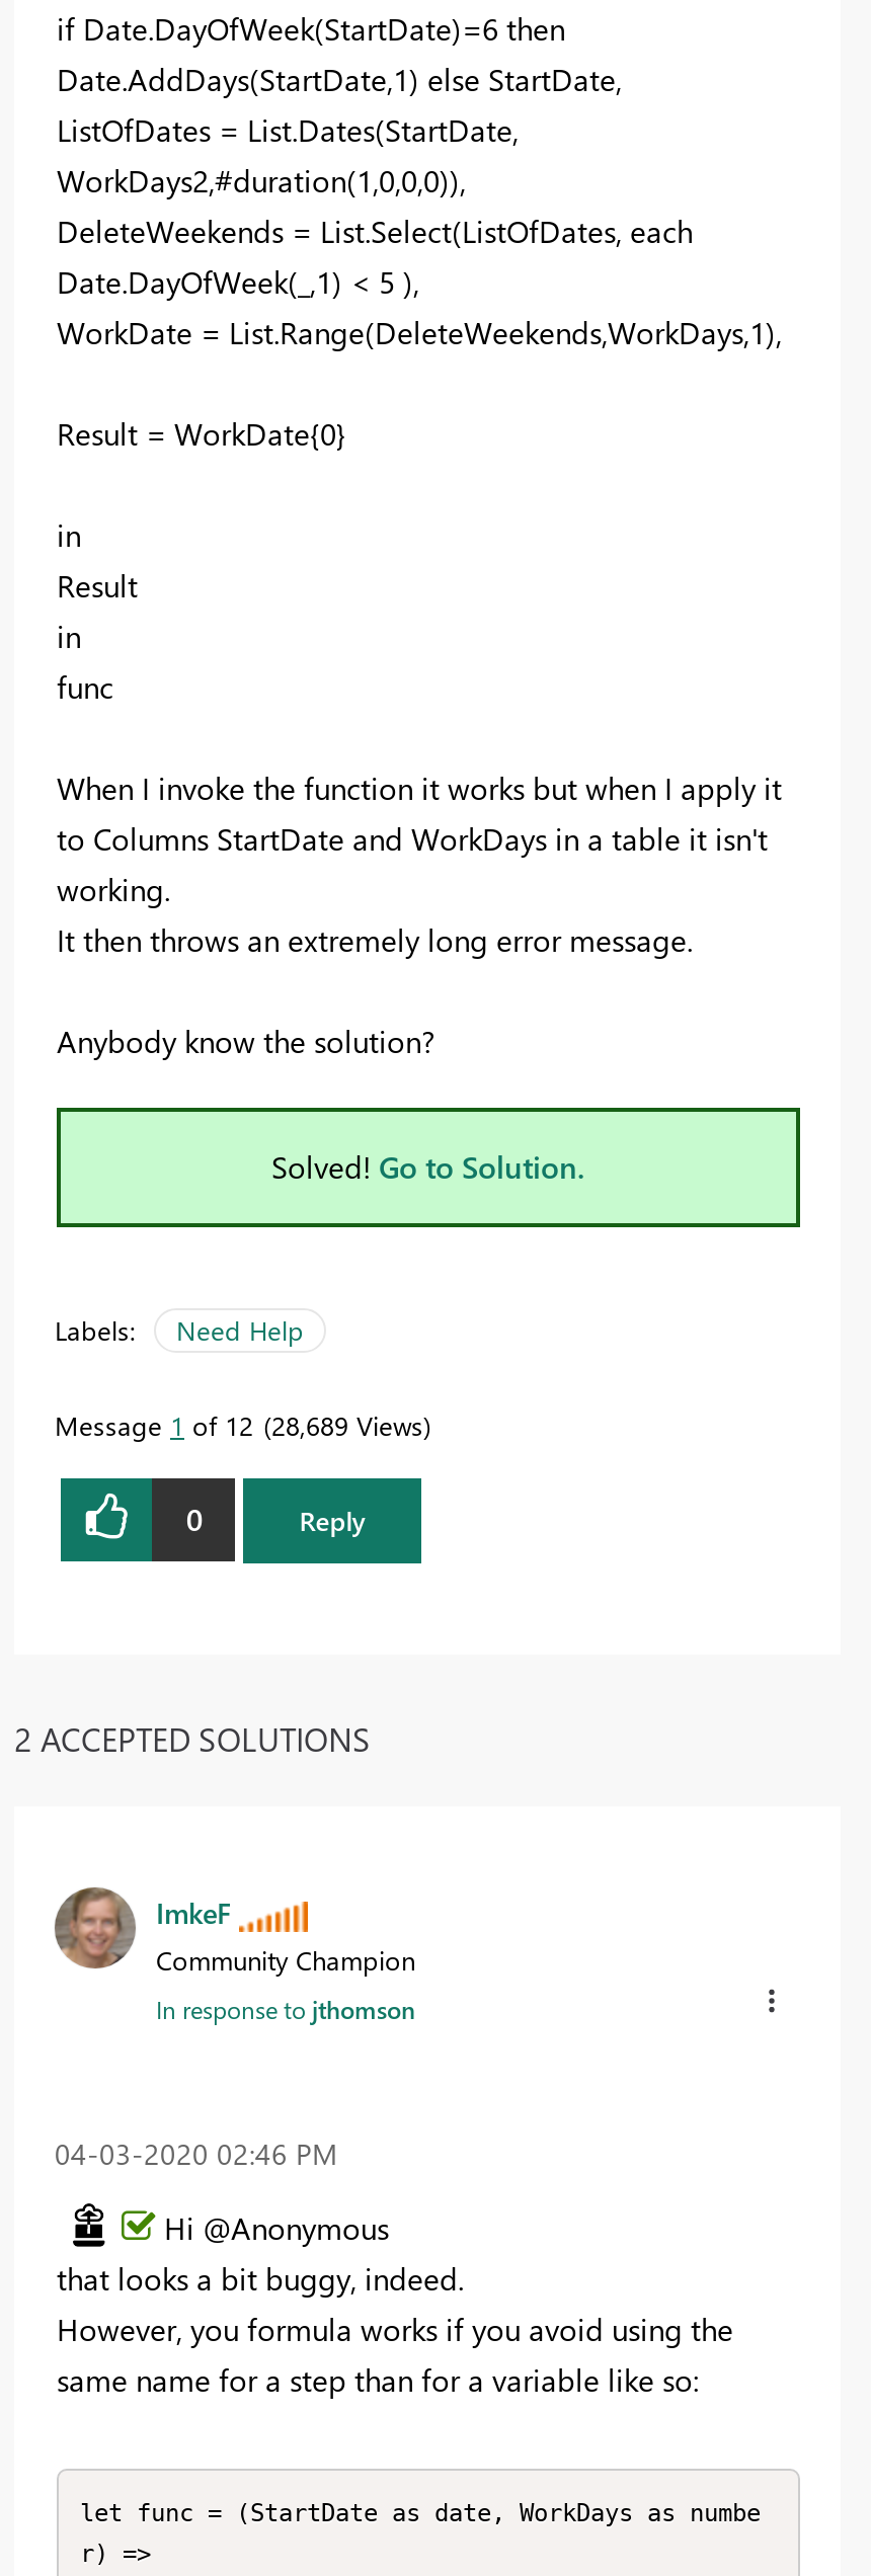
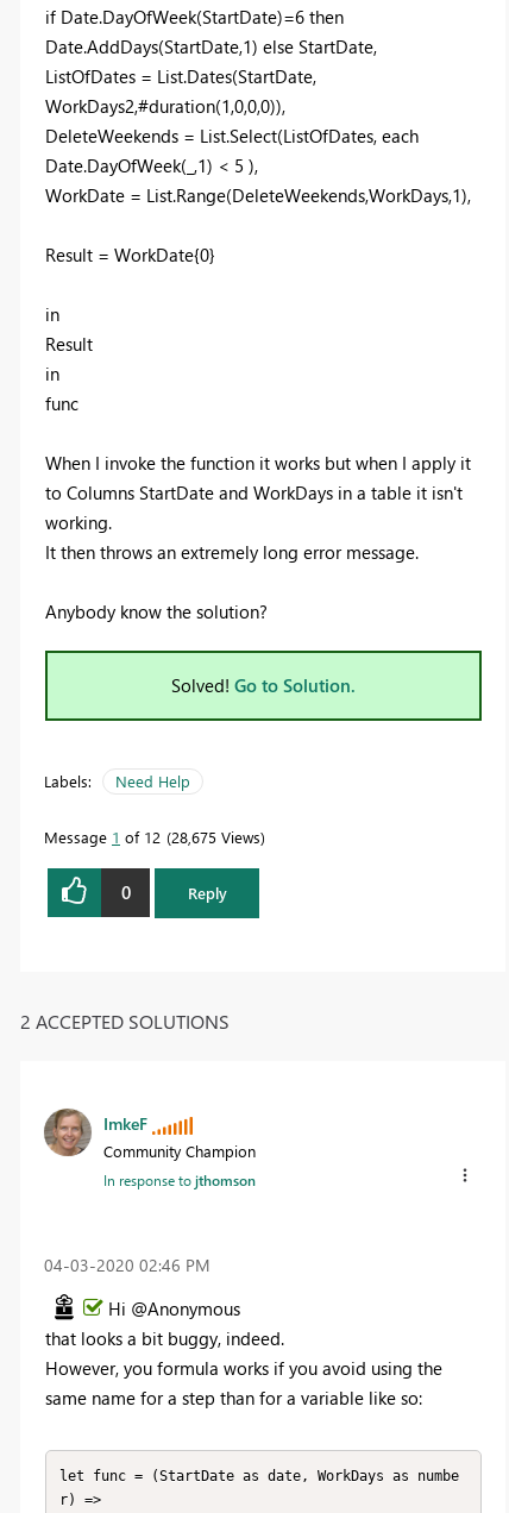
- Message 1 of 12 28,689 Views
+ Message 1 of 12 28,675 Views
